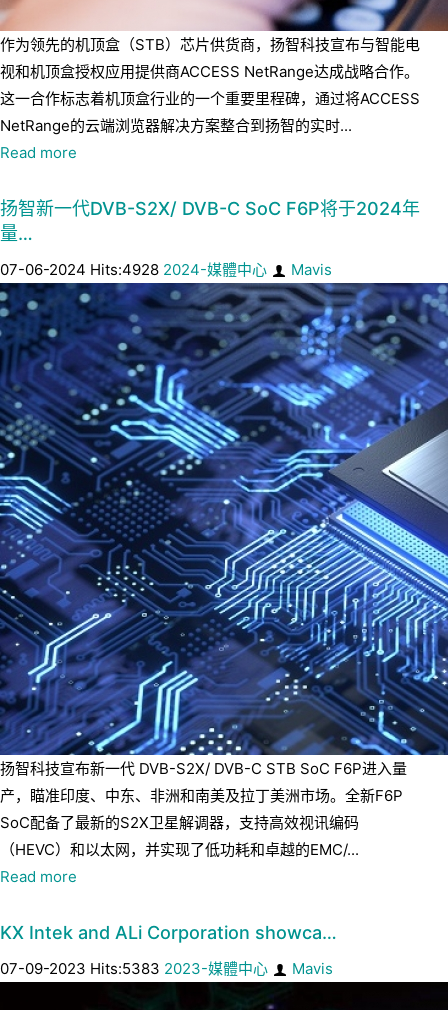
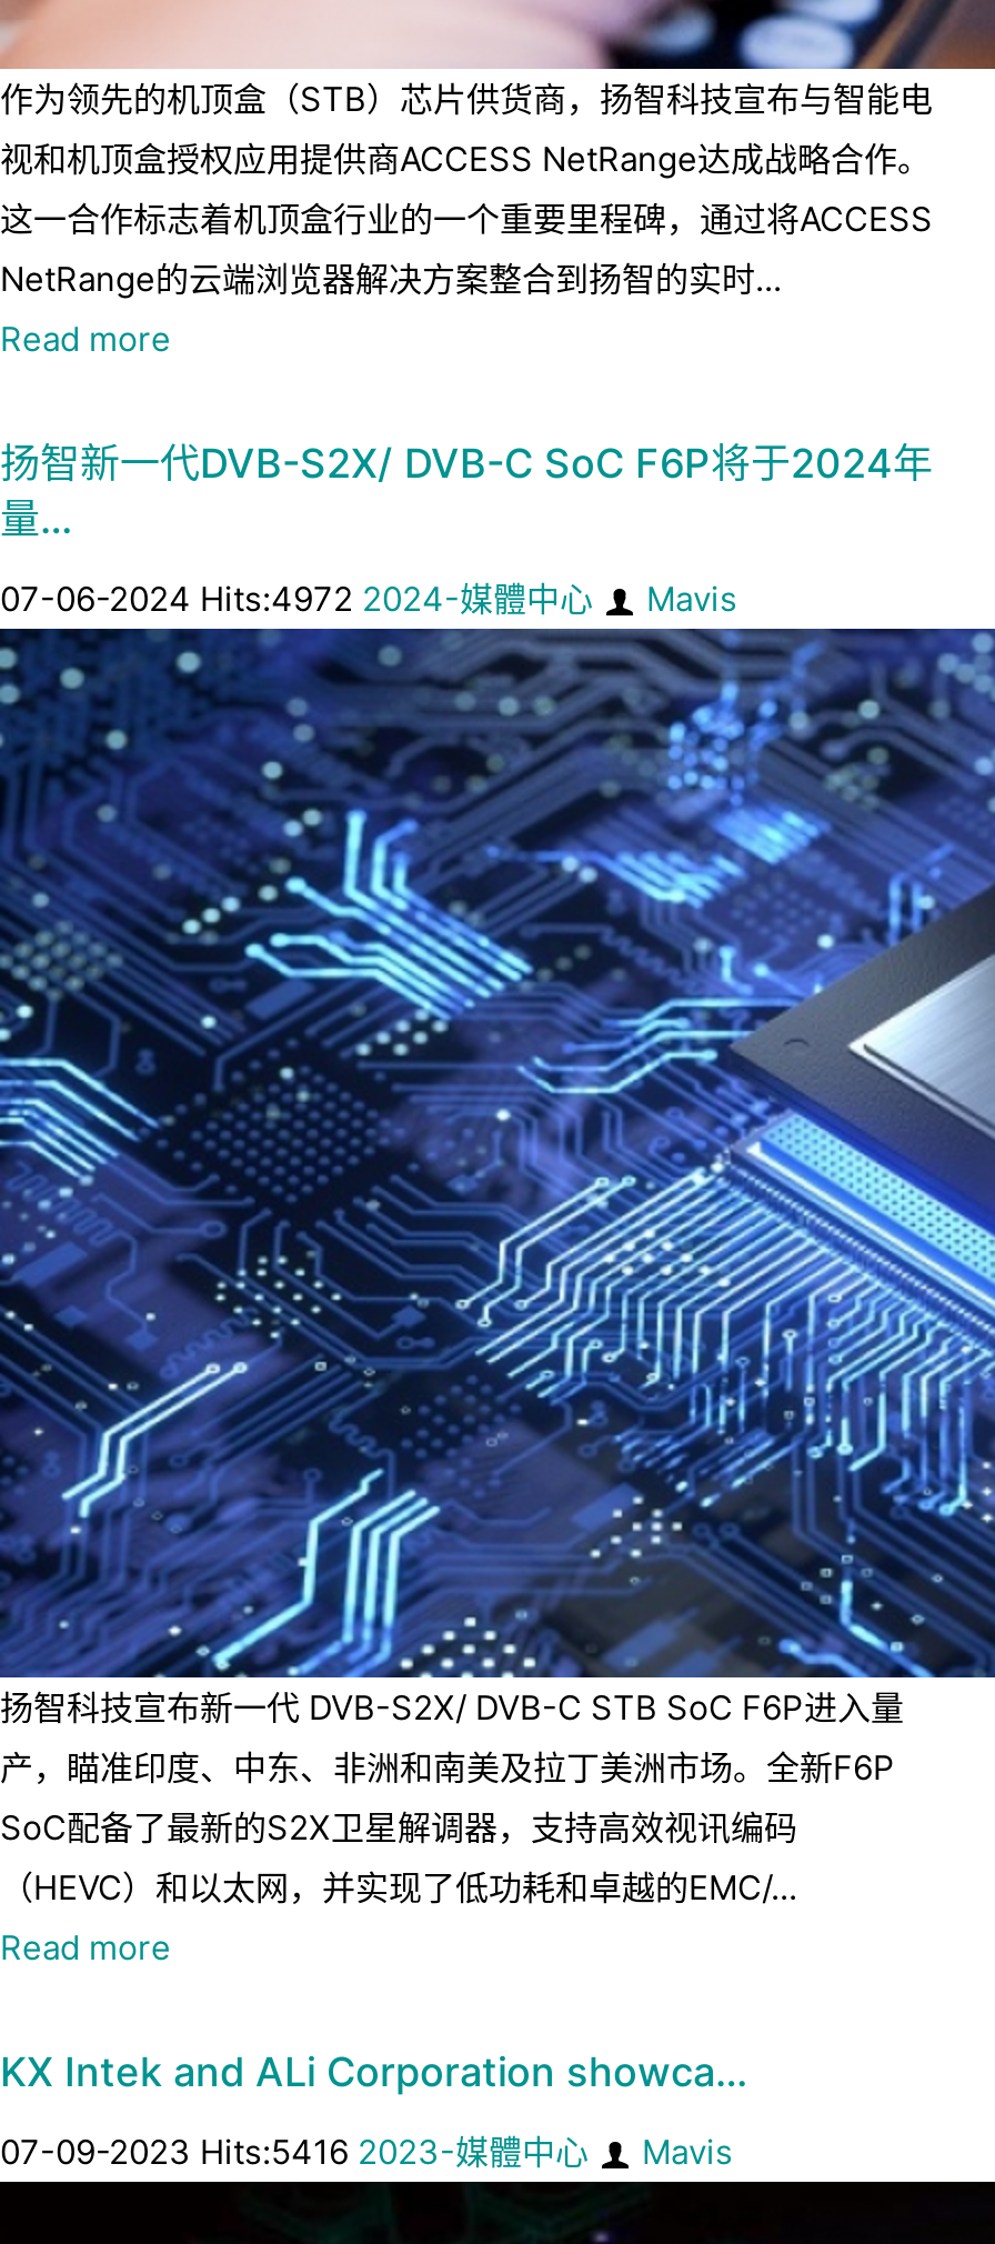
- 07-06-2024 Hits:4928 2024-媒體中心
+ 07-06-2024 Hits:4972 2024-媒體中心

- 07-09-2023 Hits:5383 2023-媒體中心
+ 07-09-2023 Hits:5416 2023-媒體中心
